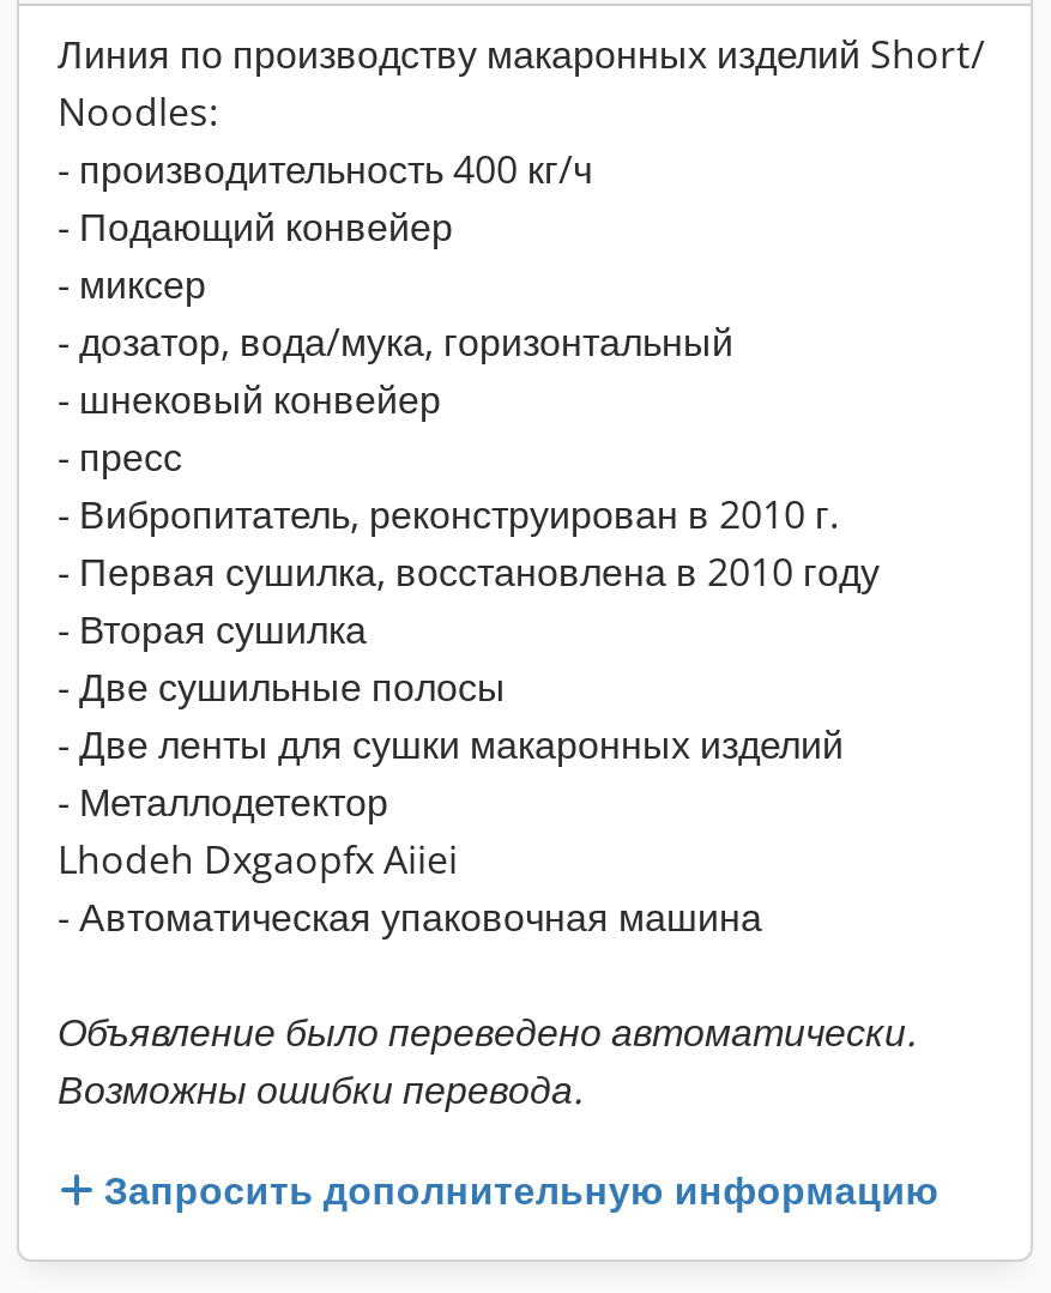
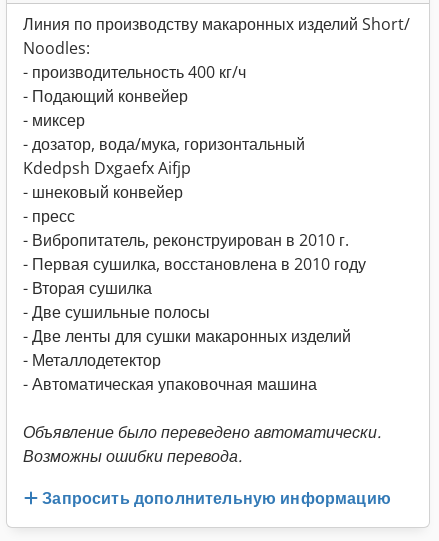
+ Kdedpsh Dxgaefx Aifjp

moved down: - шнековый конвейер | - пресс | - Вибропитатель, реконструирован в 2010 г. | - Первая сушилка, восстановлена в 2010 году | - Вторая сушилка | - Две сушильные полосы | - Две ленты для сушки макаронных изделий | - Металлодетектор

- Lhodeh Dxgaopfx Aiiei
